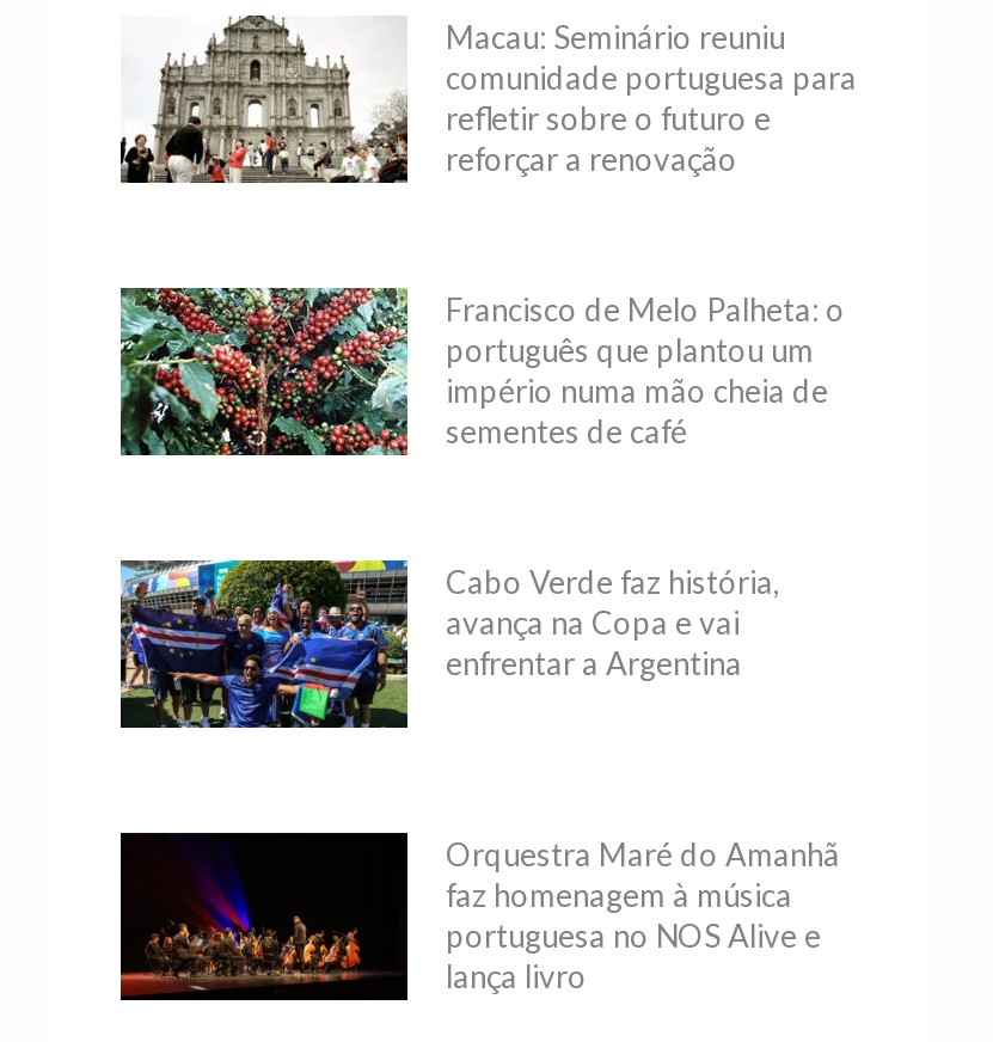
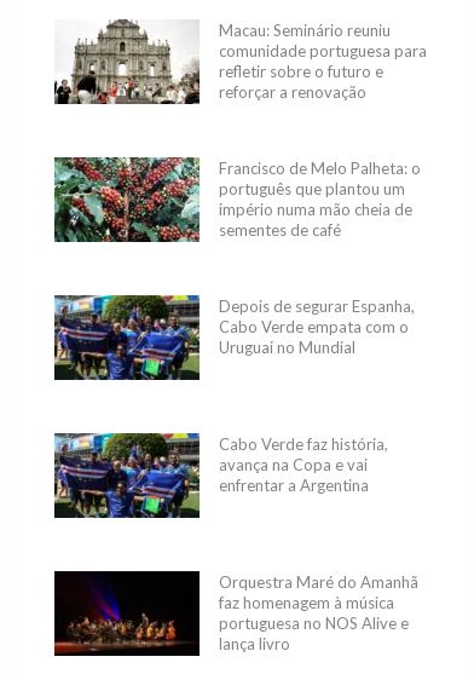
+ Depois de segurar Espanha,
+ Cabo Verde empata com o
+ Uruguai no Mundial
